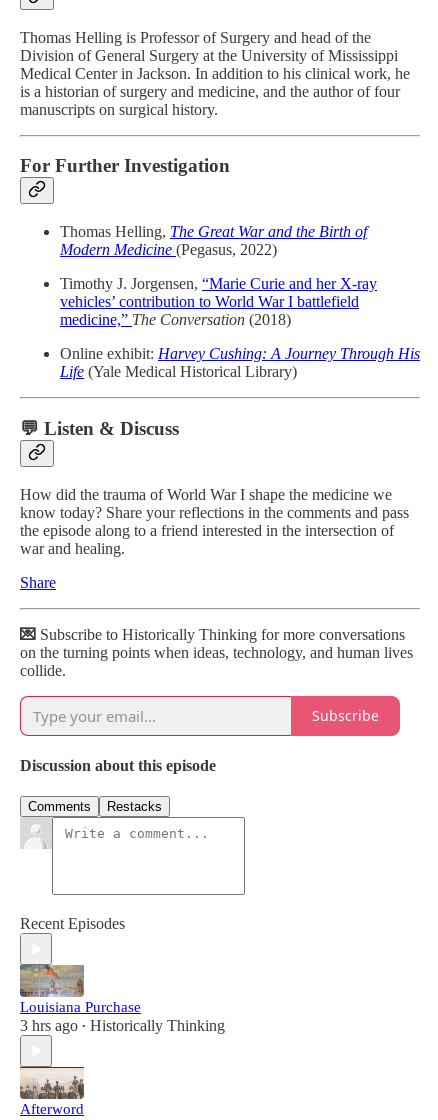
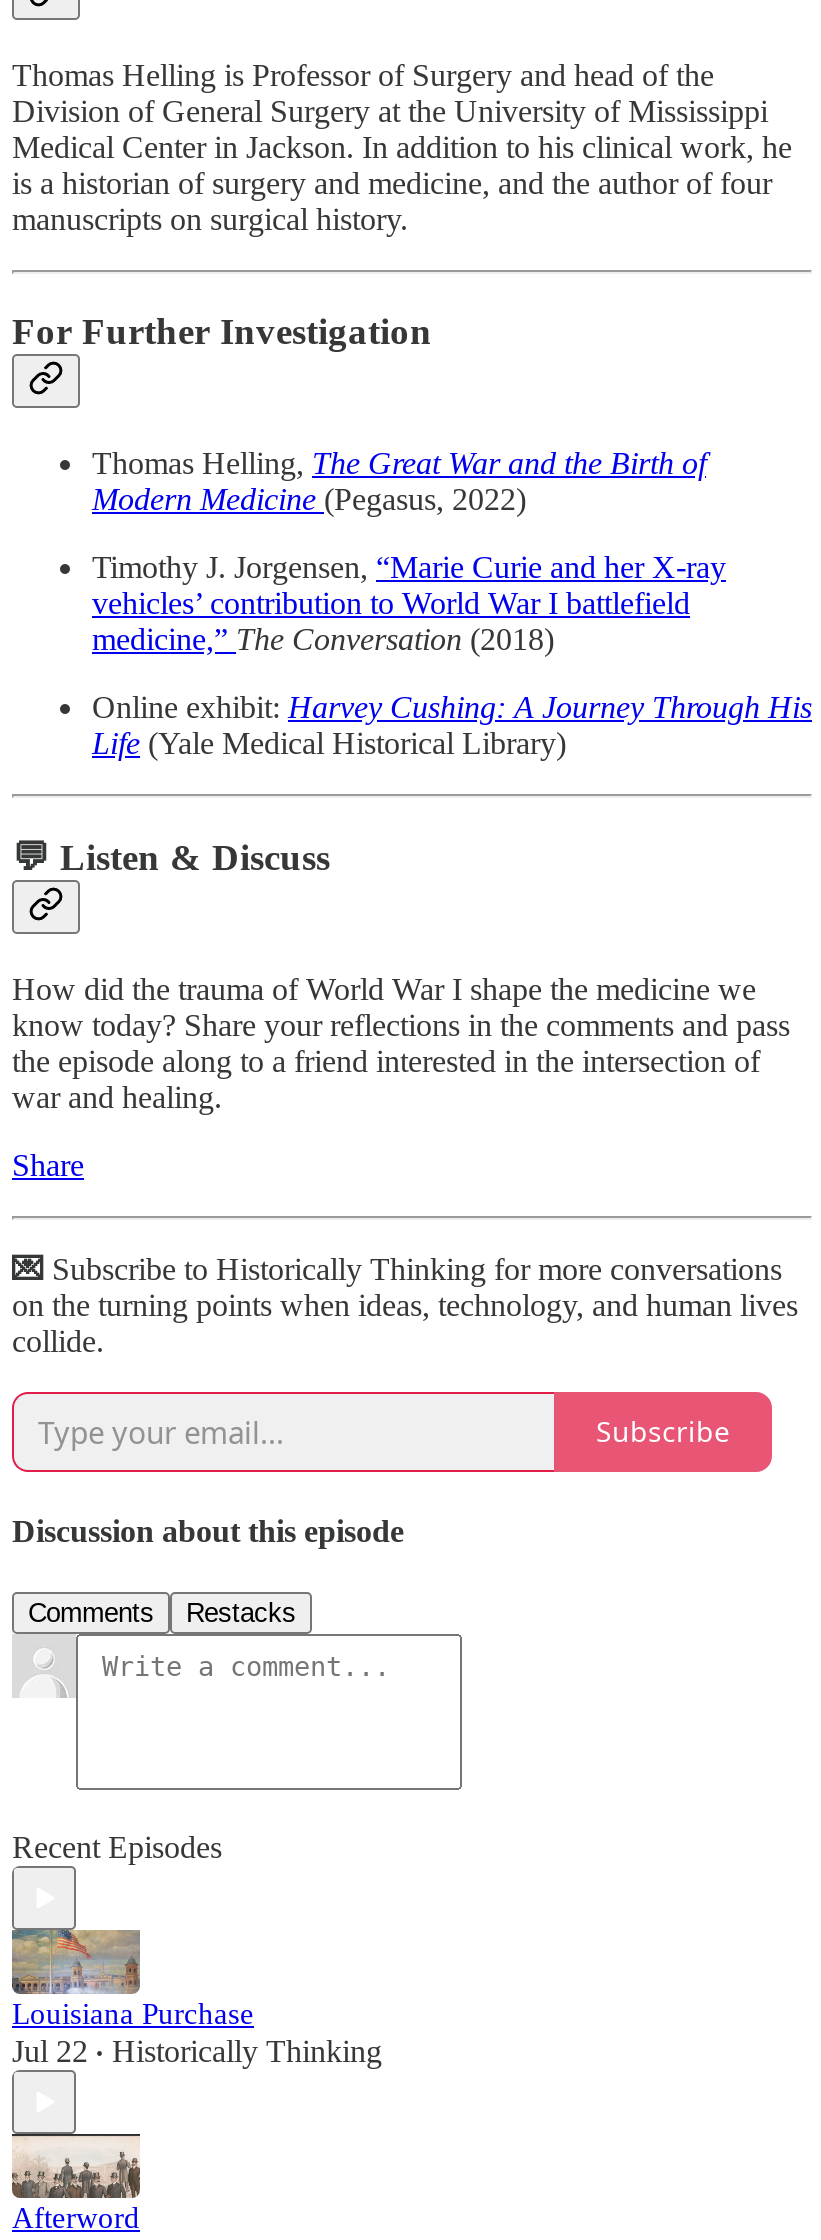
- 3 hrs ago • Historically Thinking
+ Jul 22 • Historically Thinking
